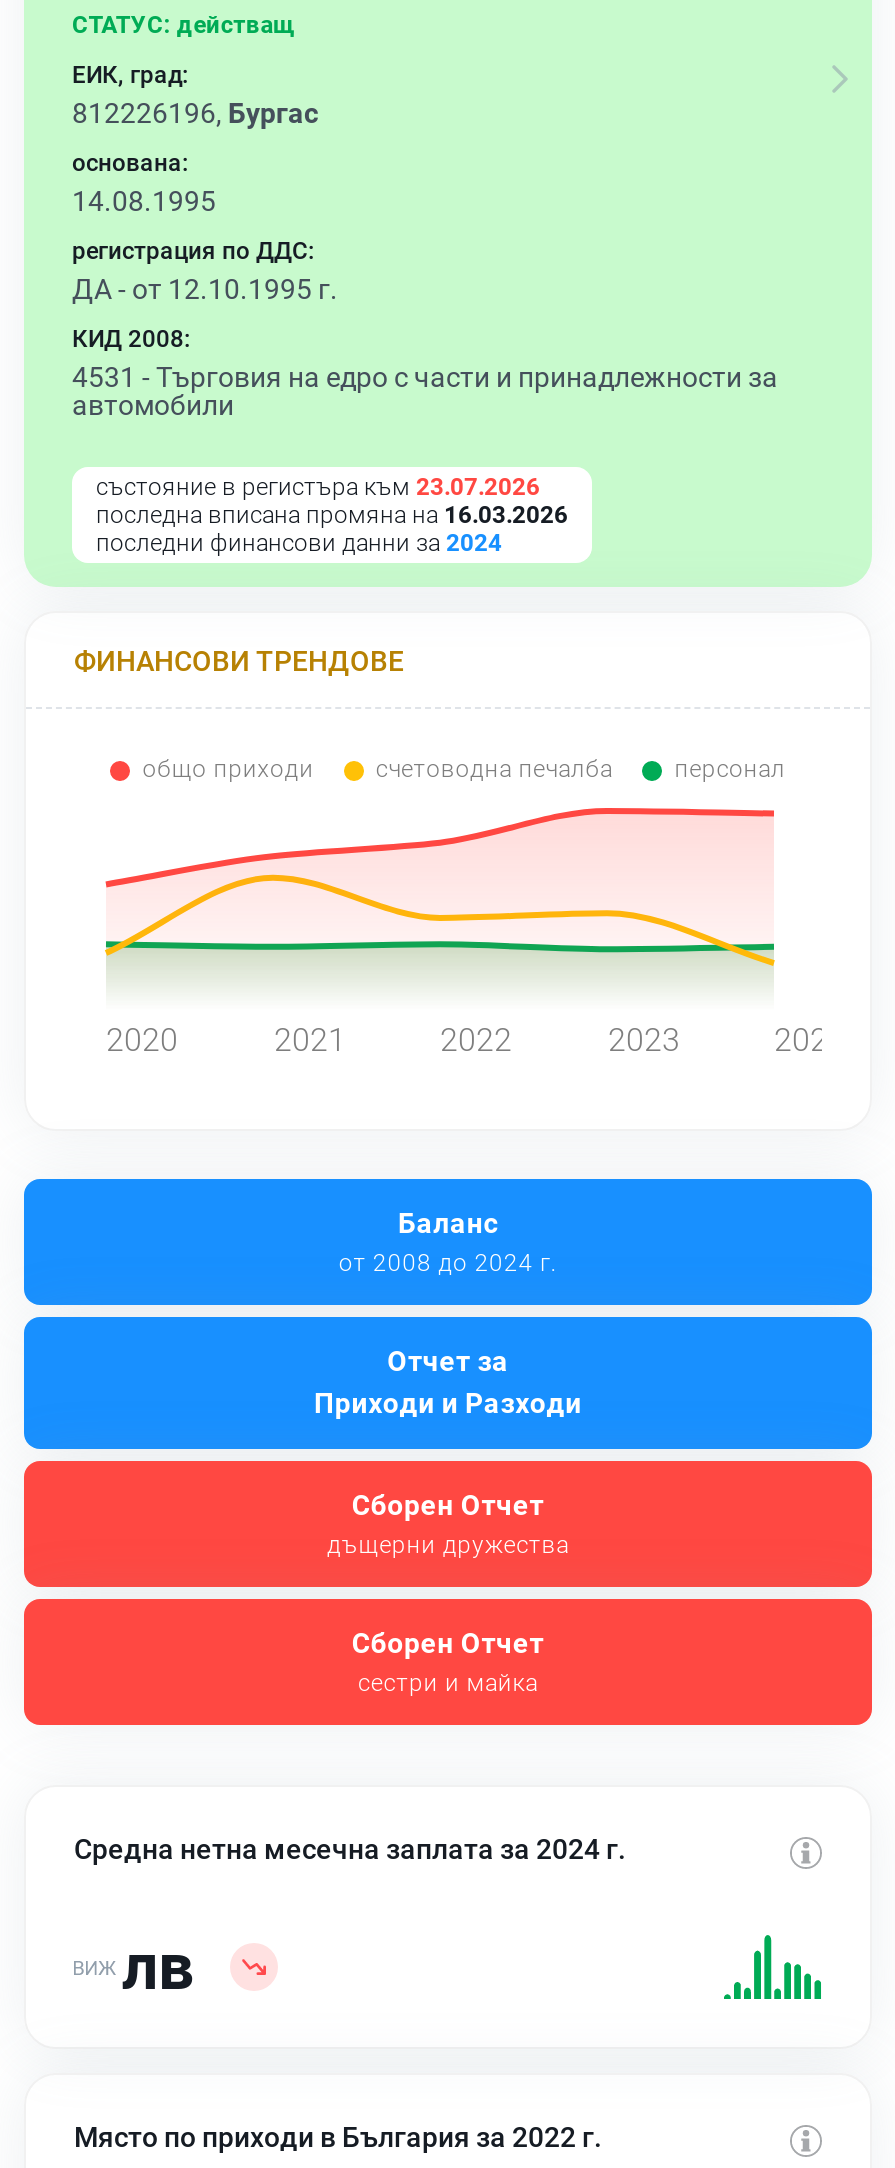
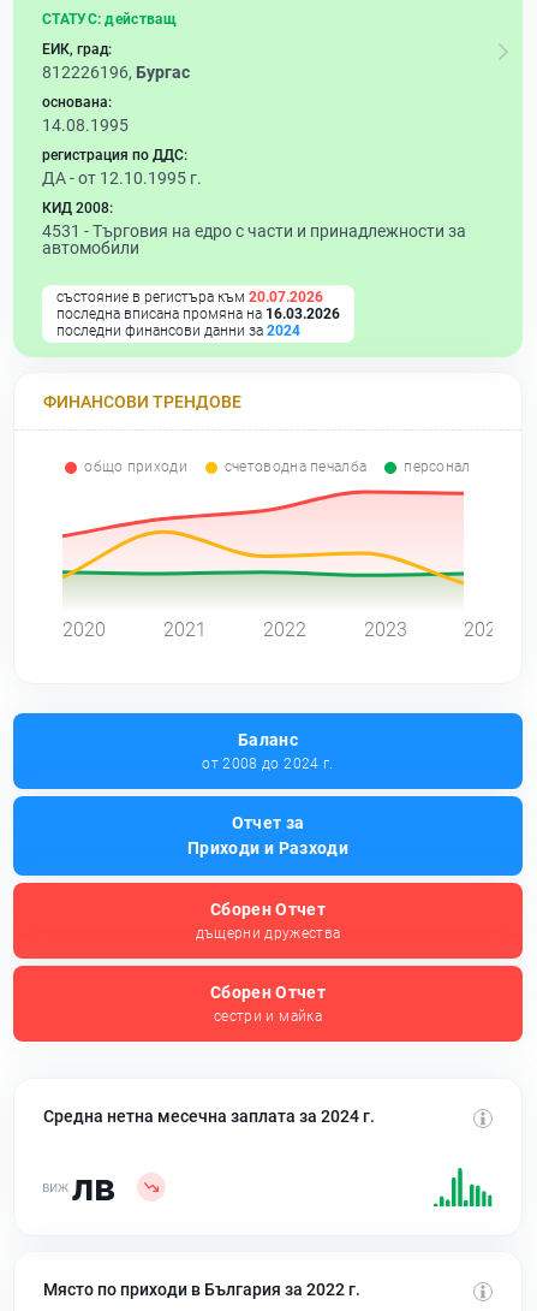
- състояние в регистъра към 23.07.2026
+ състояние в регистъра към 20.07.2026
